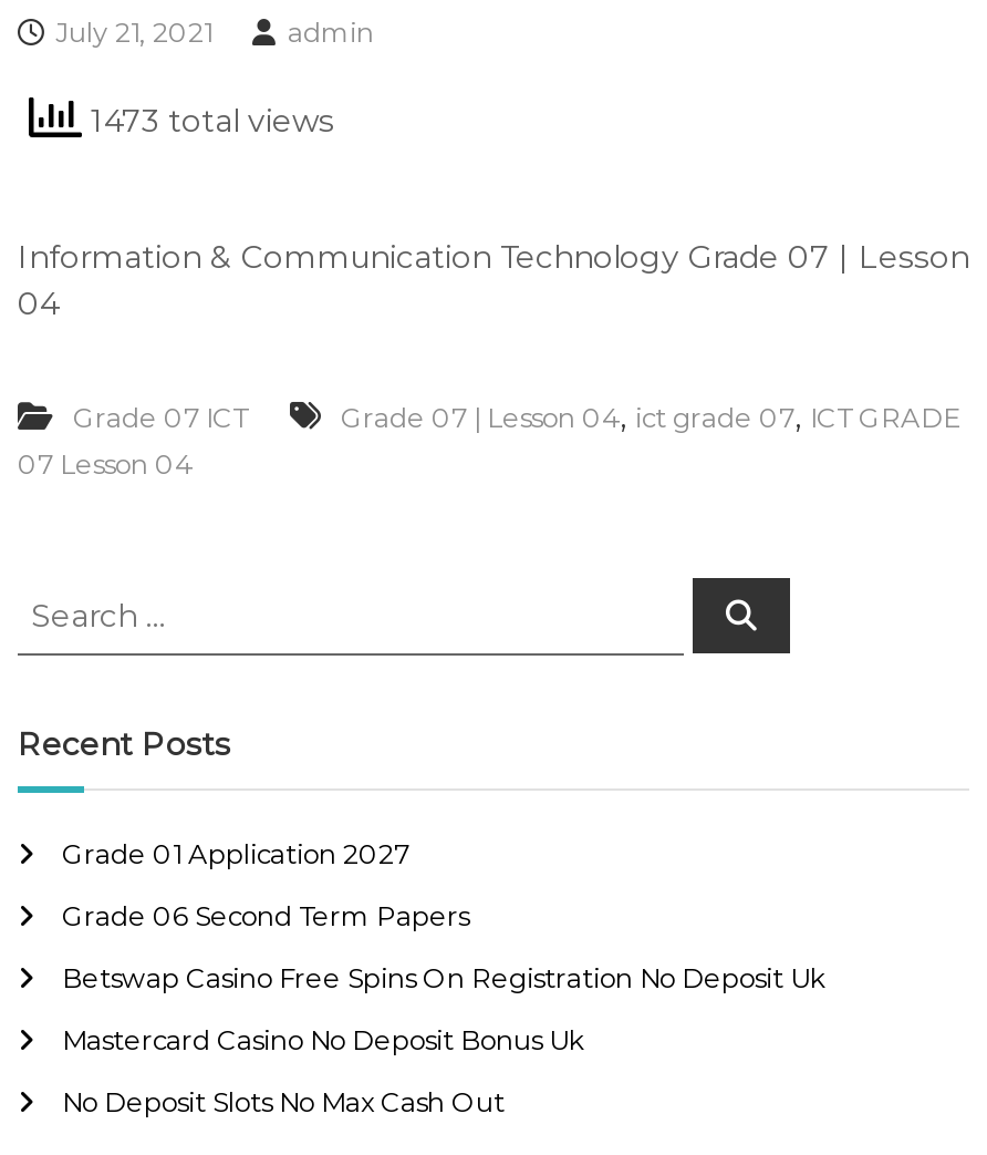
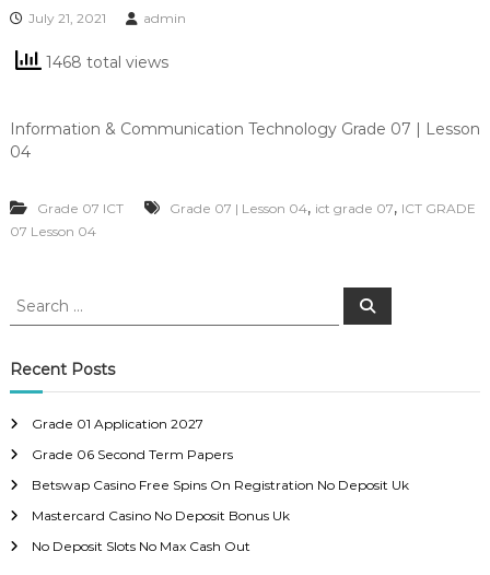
- 1473 total views
+ 1468 total views
